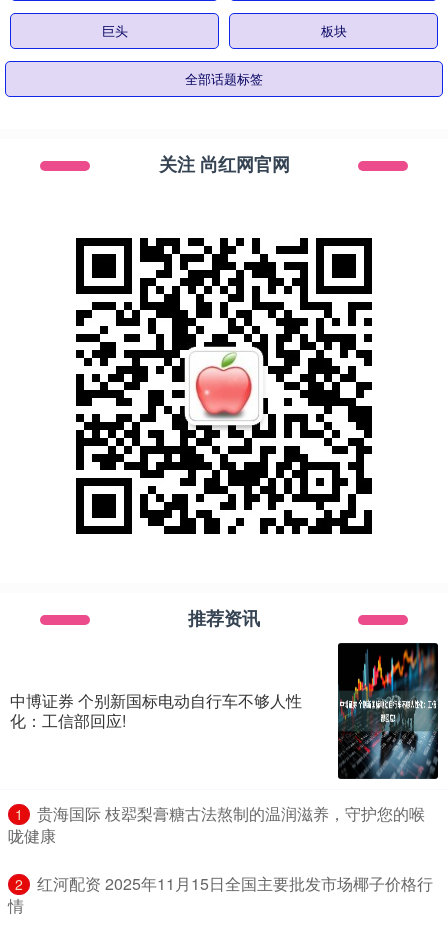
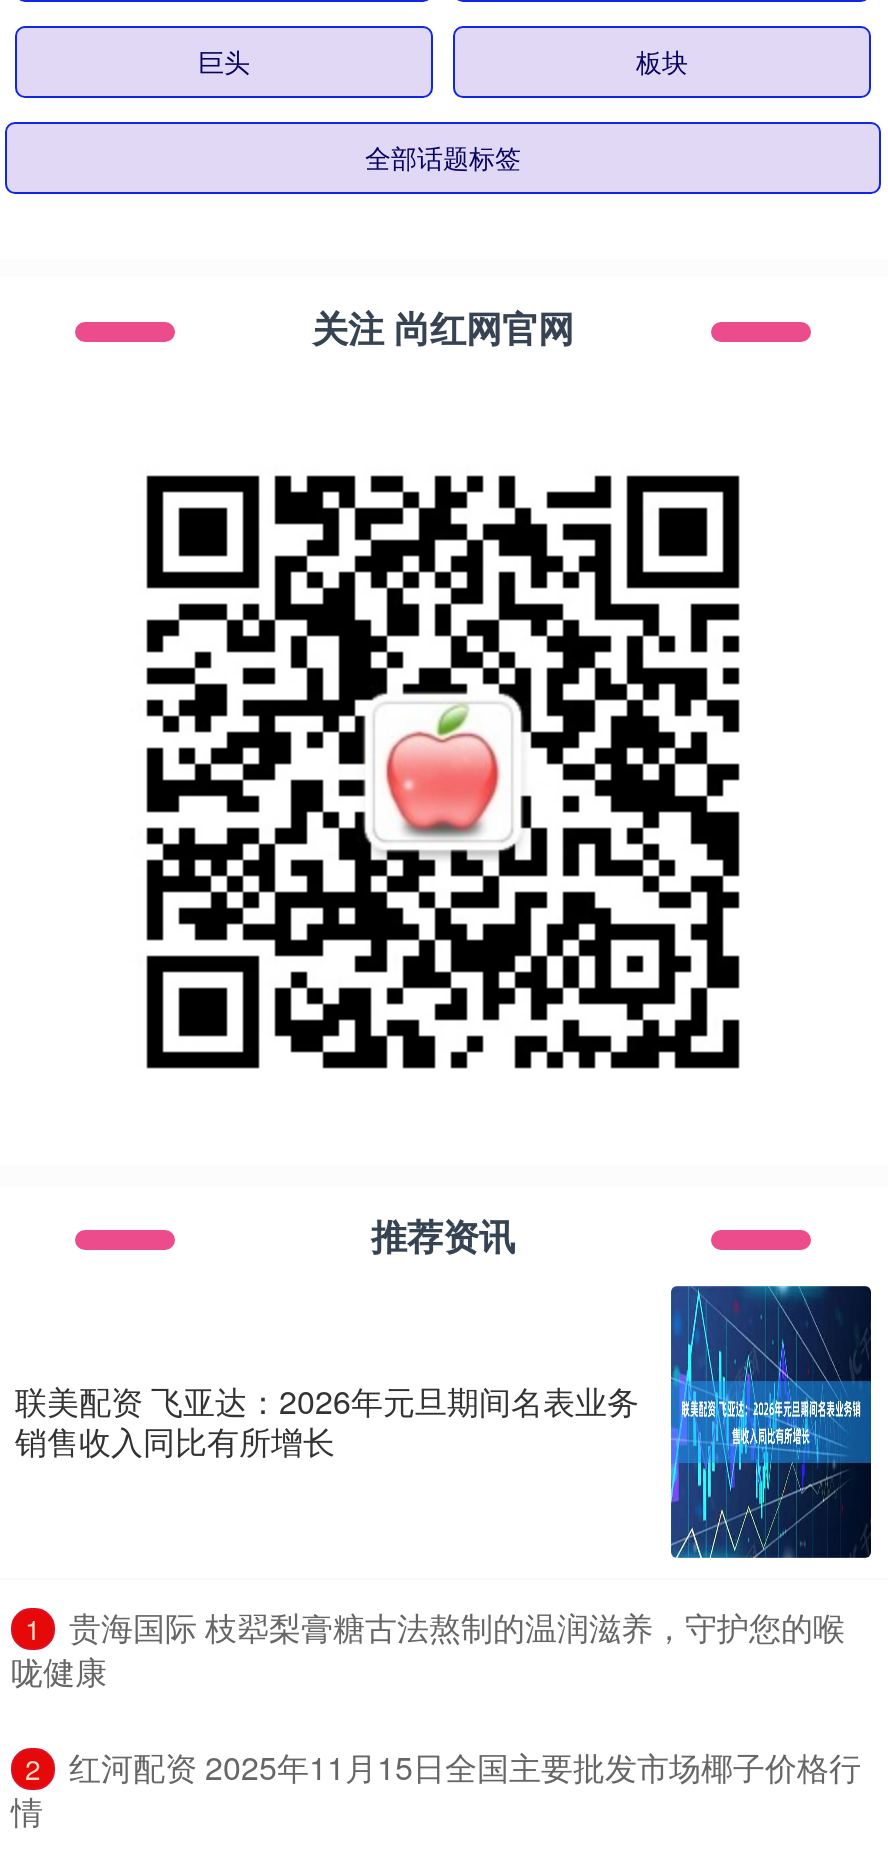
- [image]
- 中博证券 个别新国标电动自行车不够人性
- 化：工信部回应!
+ [image]
+ 联美配资 飞亚达：2026年元旦期间名表业务
+ 销售收入同比有所增长
